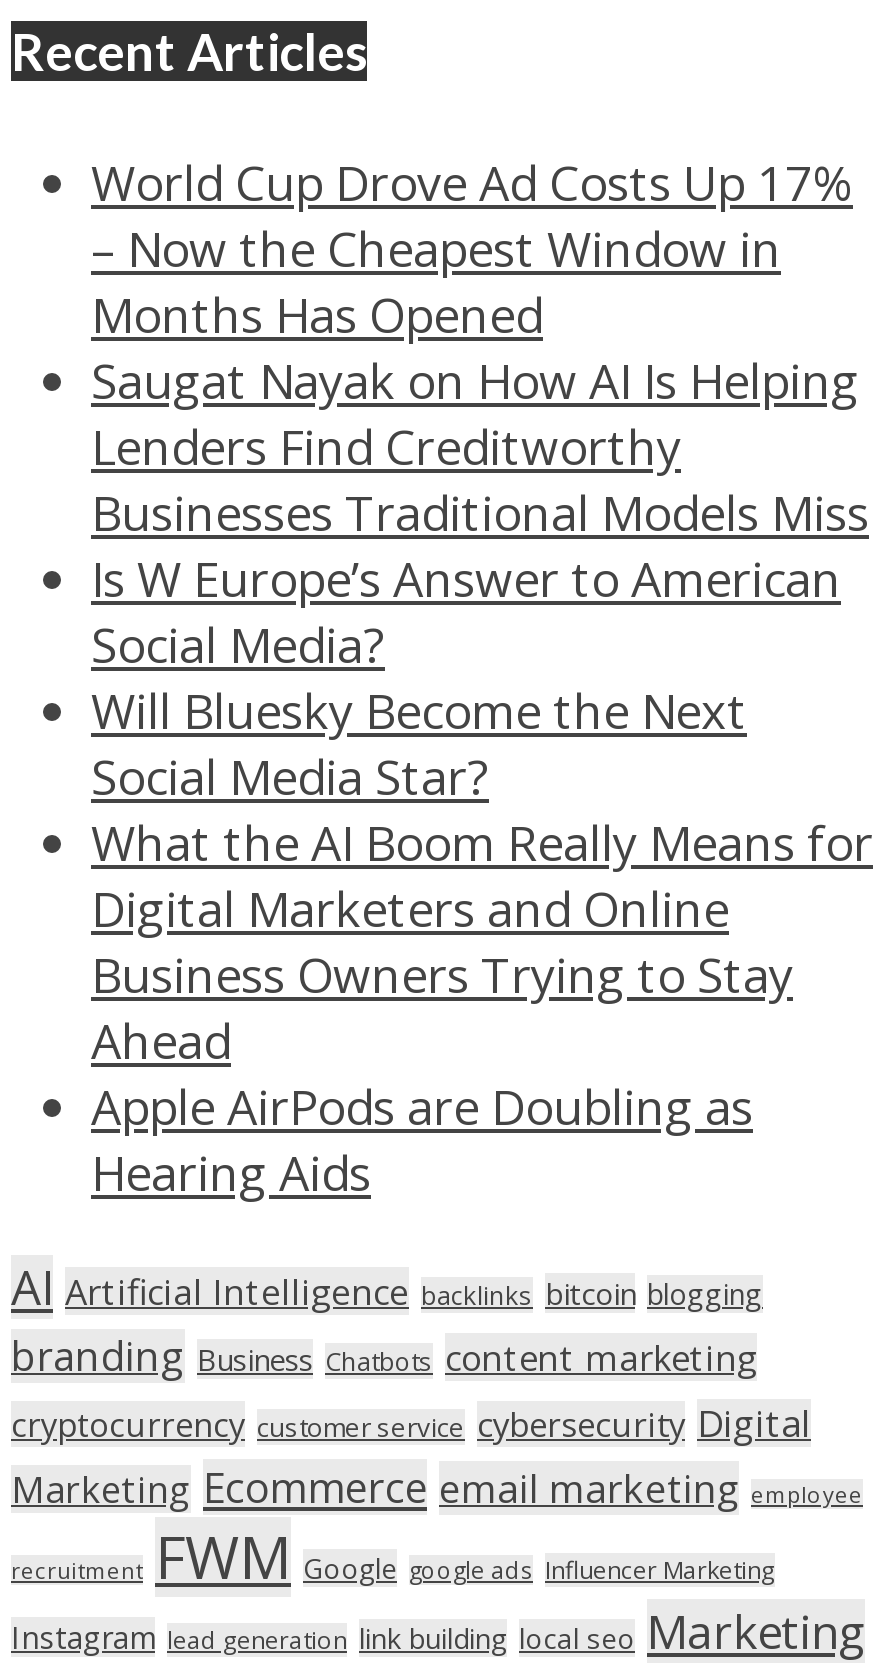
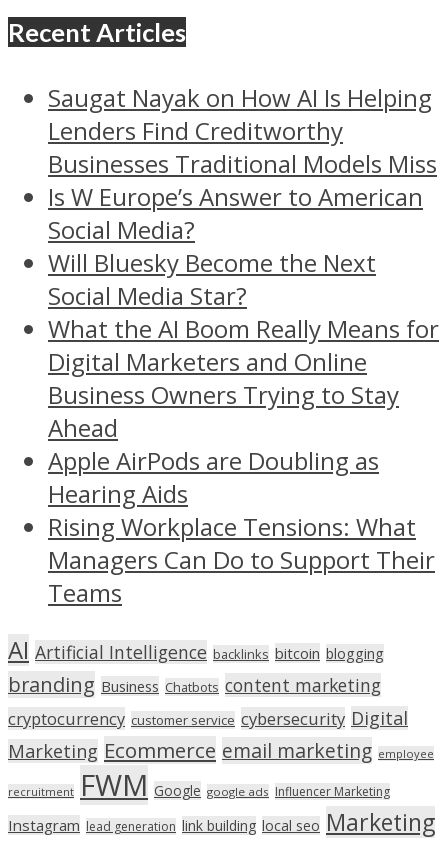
- World Cup Drove Ad Costs Up 17%
- – Now the Cheapest Window in
- Months Has Opened

moved up: Saugat Nayak on How AI Is Helping | Lenders Find Creditworthy | Businesses Traditional Models Miss | ... | Apple AirPods are Doubling as | Hearing Aids

+ Rising Workplace Tensions: What
+ Managers Can Do to Support Their
+ Teams
